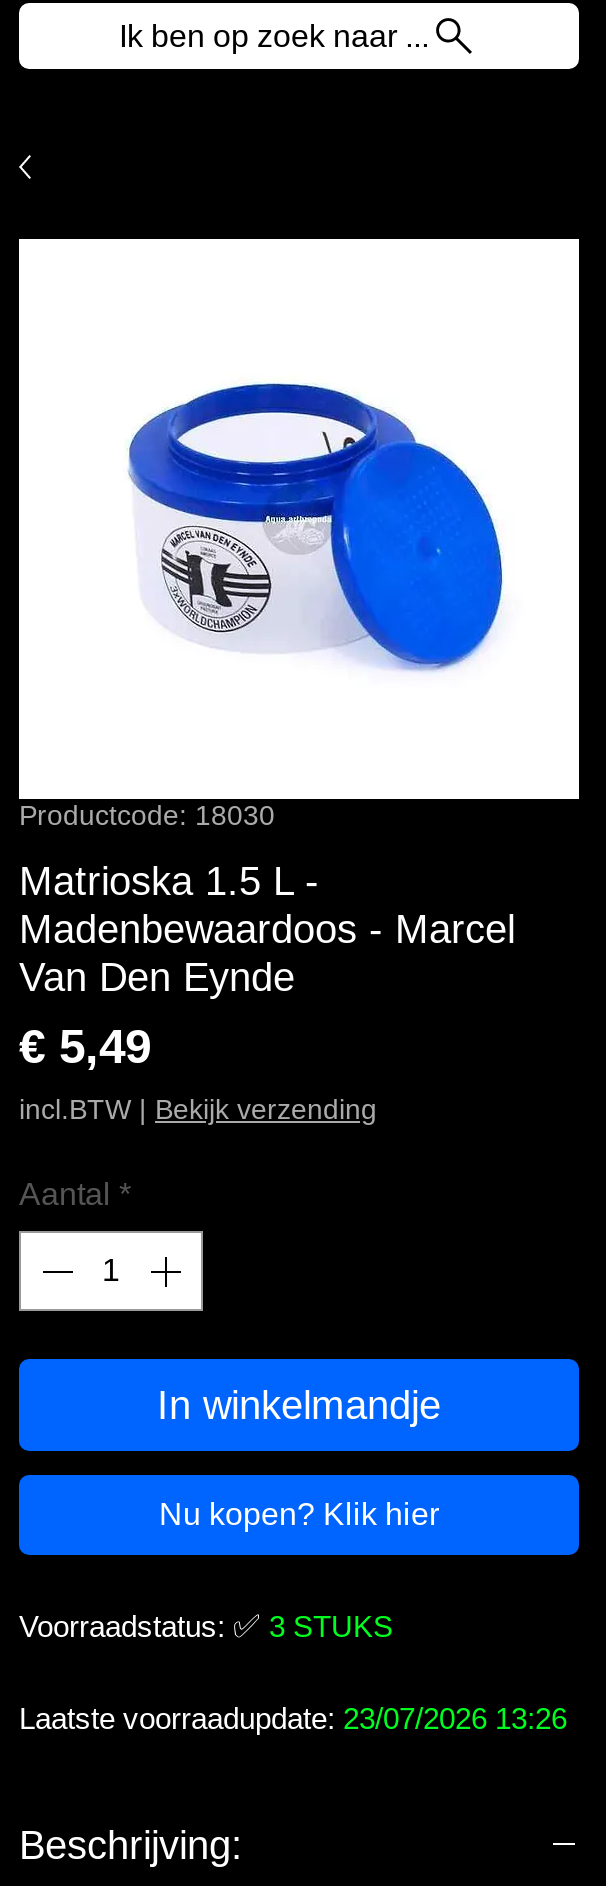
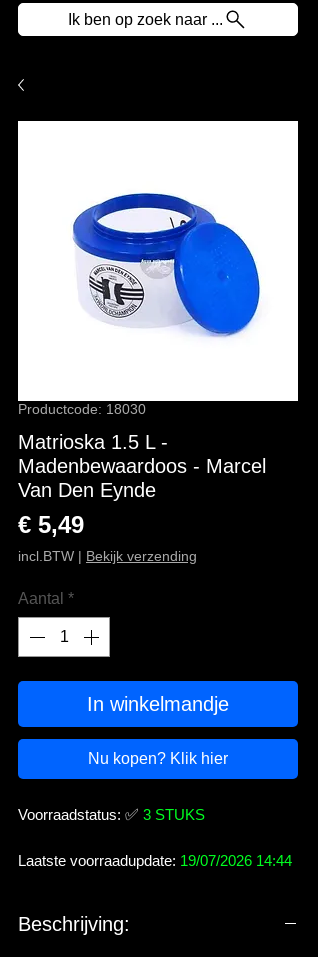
- Laatste voorraadupdate: 23/07/2026 13:26
+ Laatste voorraadupdate: 19/07/2026 14:44
